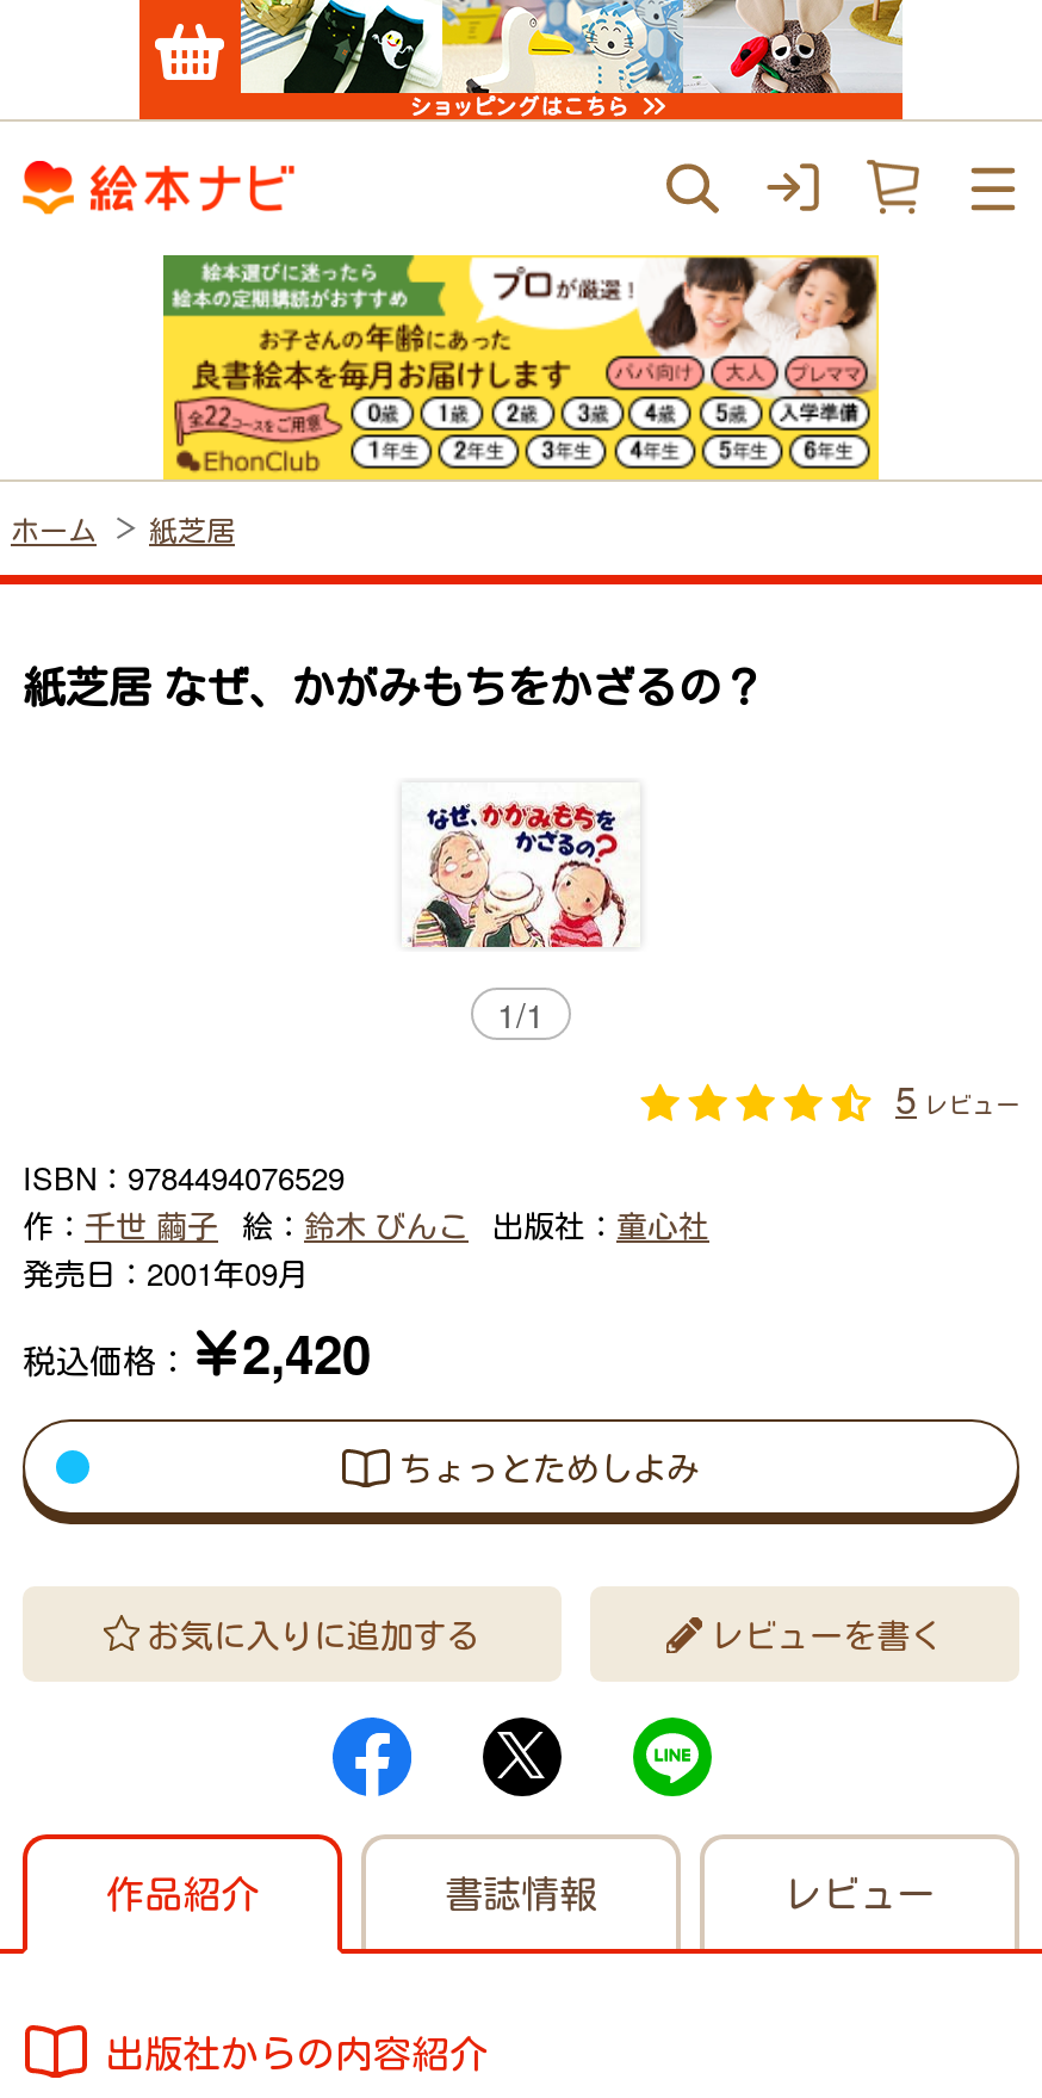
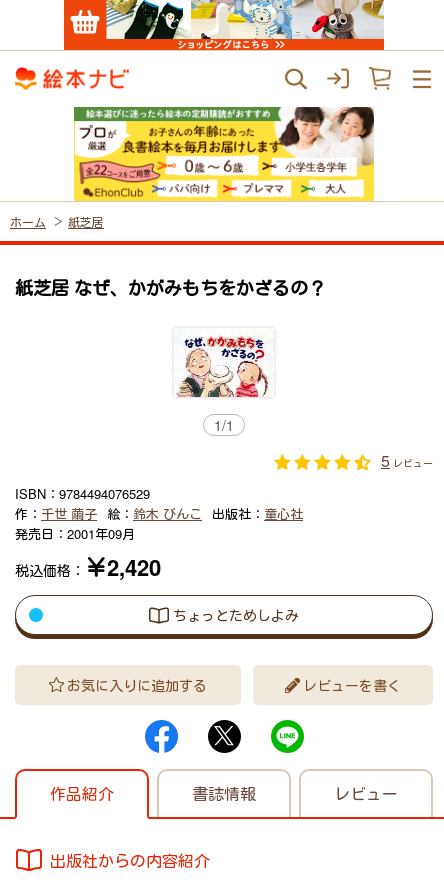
- [image]
+ [image]
